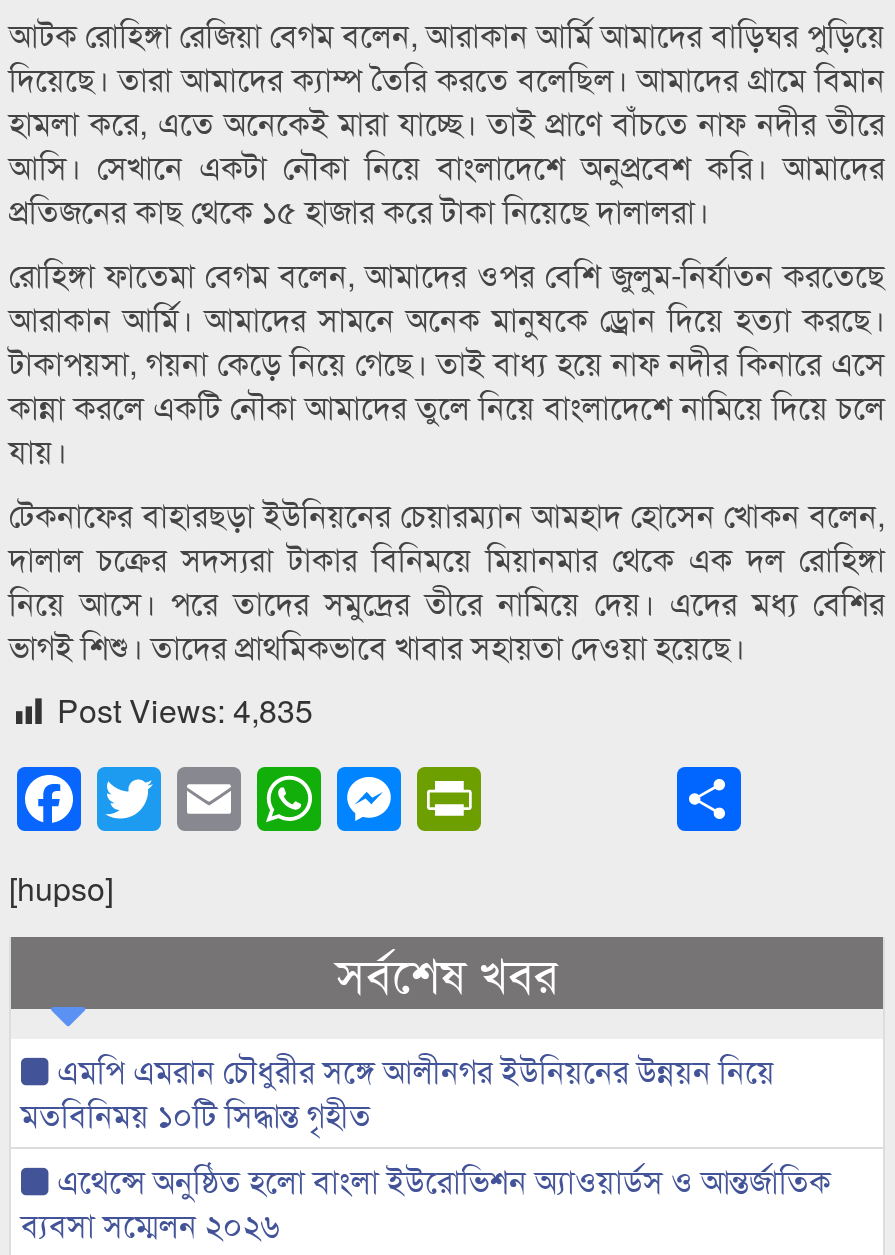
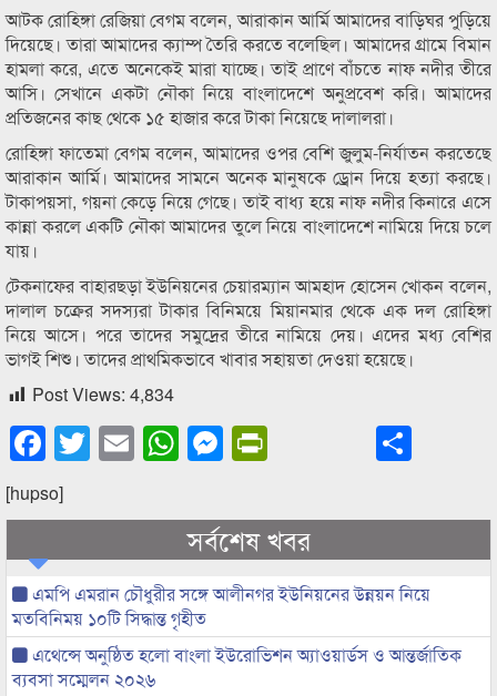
- Post Views: 4,835
+ Post Views: 4,834
